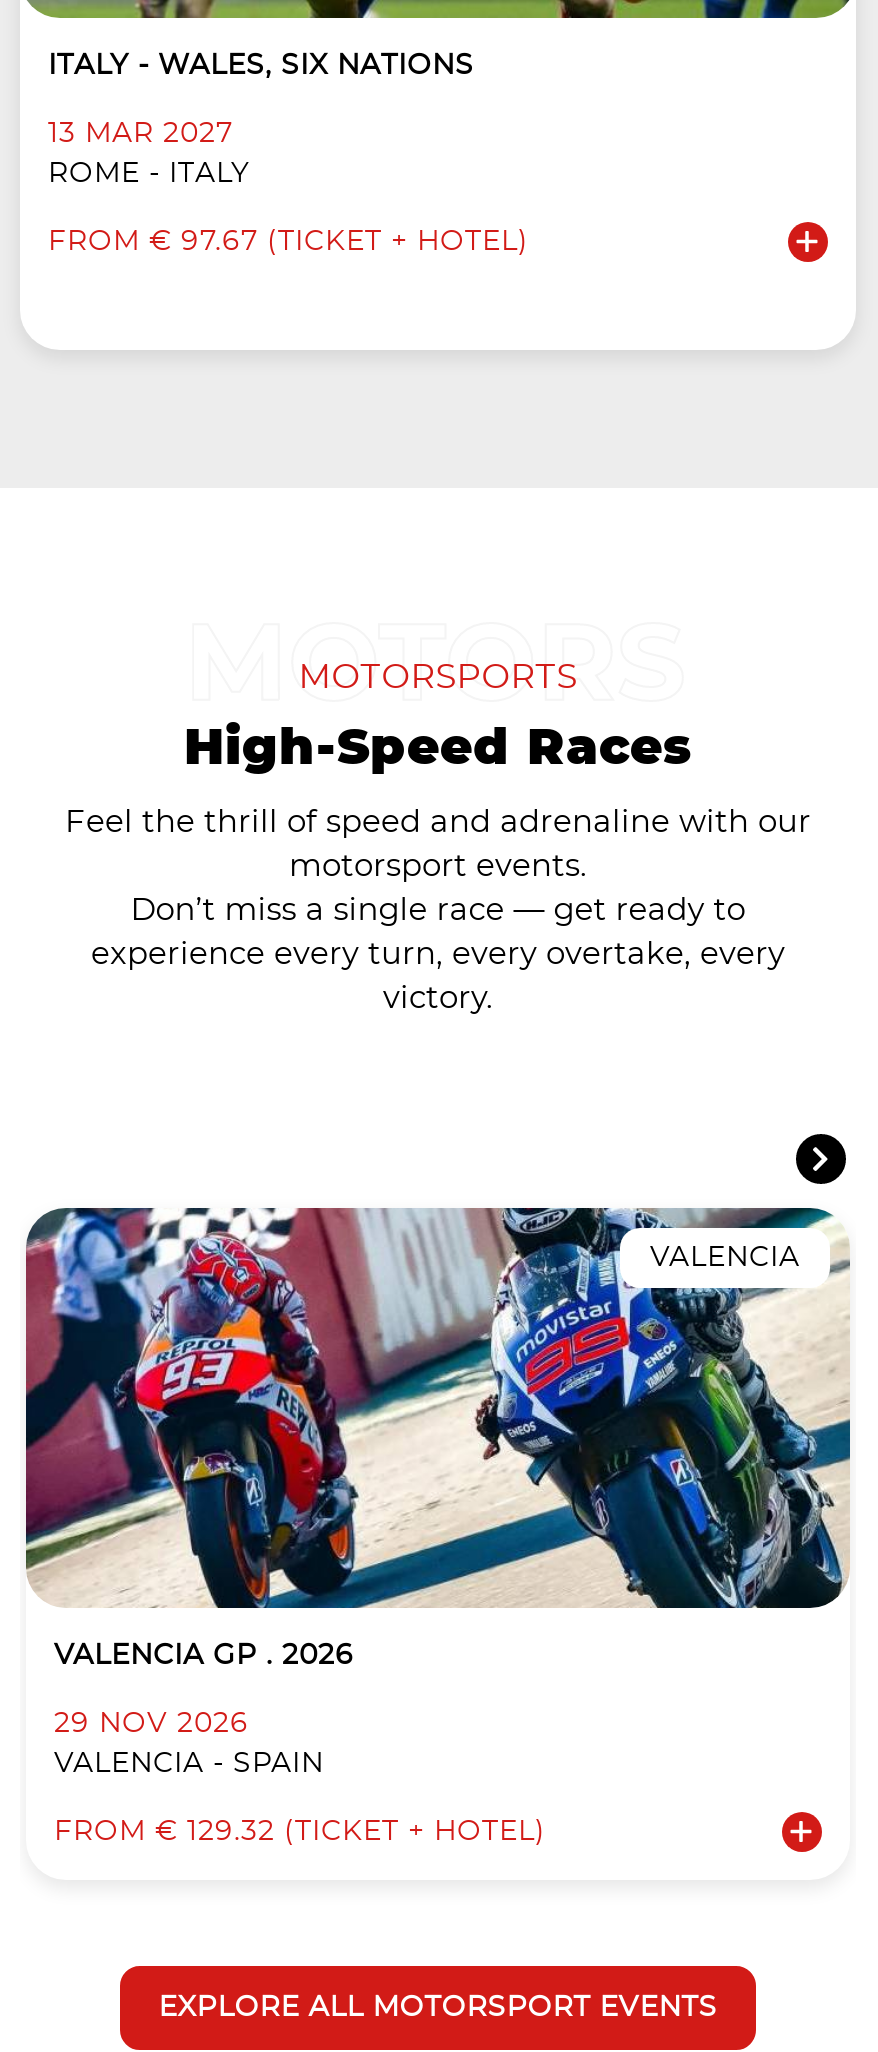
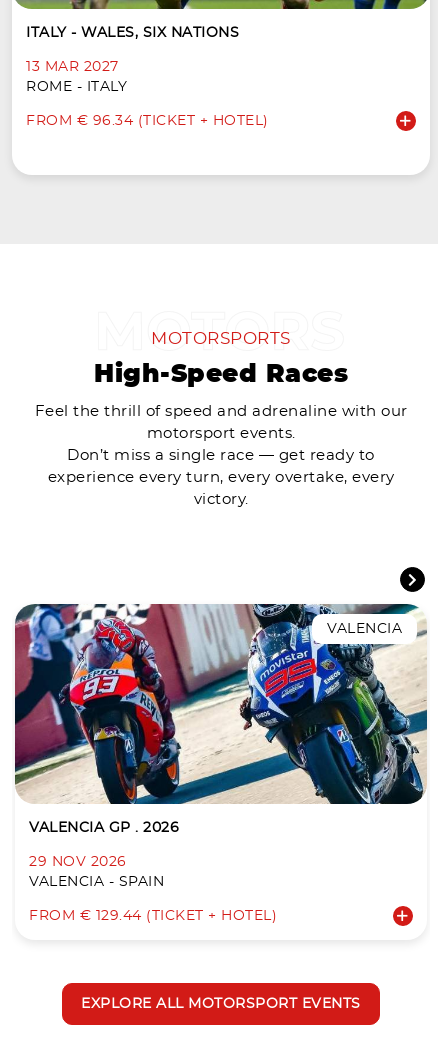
- FROM € 97.67 (TICKET + HOTEL)
+ FROM € 96.34 (TICKET + HOTEL)

- FROM € 129.32 (TICKET + HOTEL)
+ FROM € 129.44 (TICKET + HOTEL)
